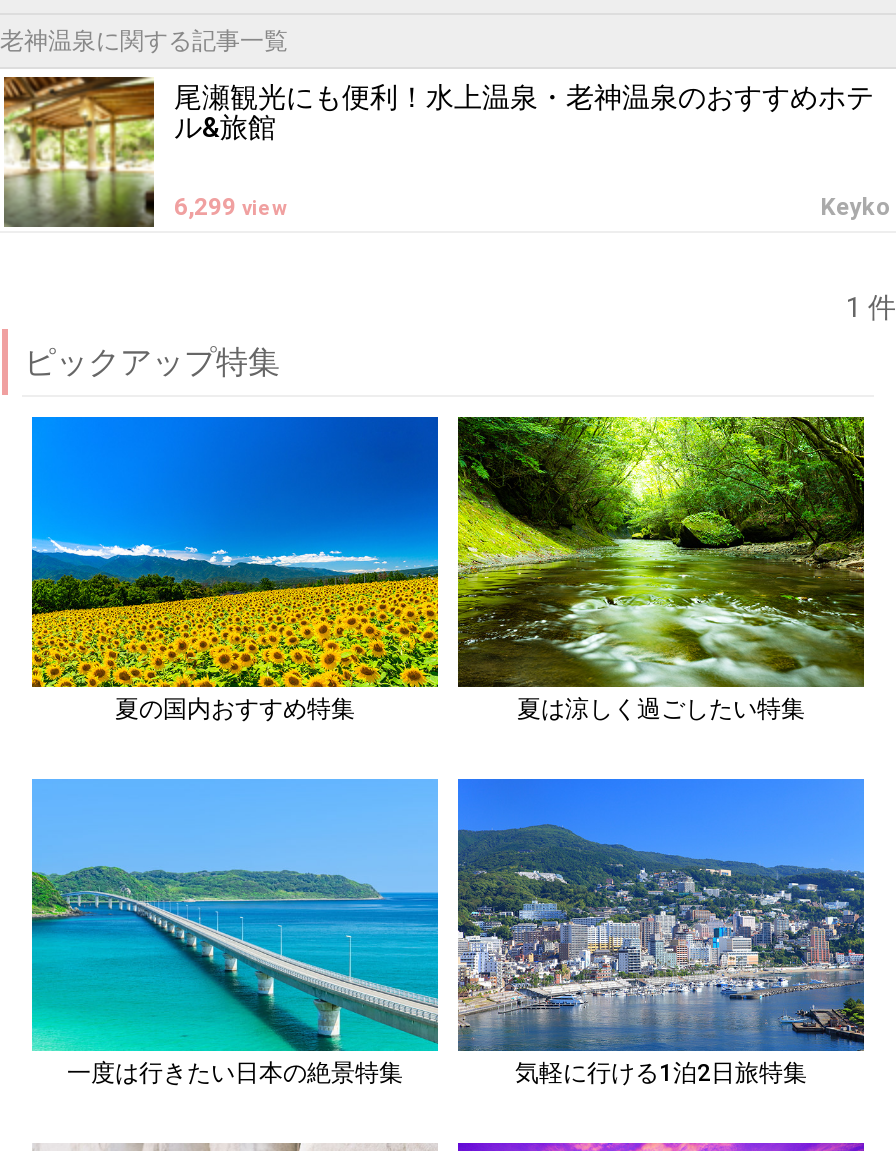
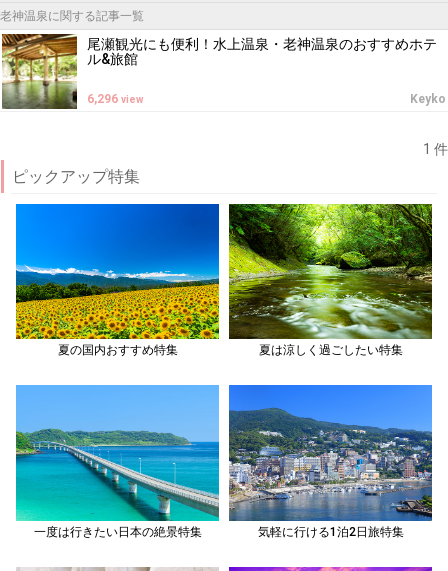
- 6,299 view
+ 6,296 view
